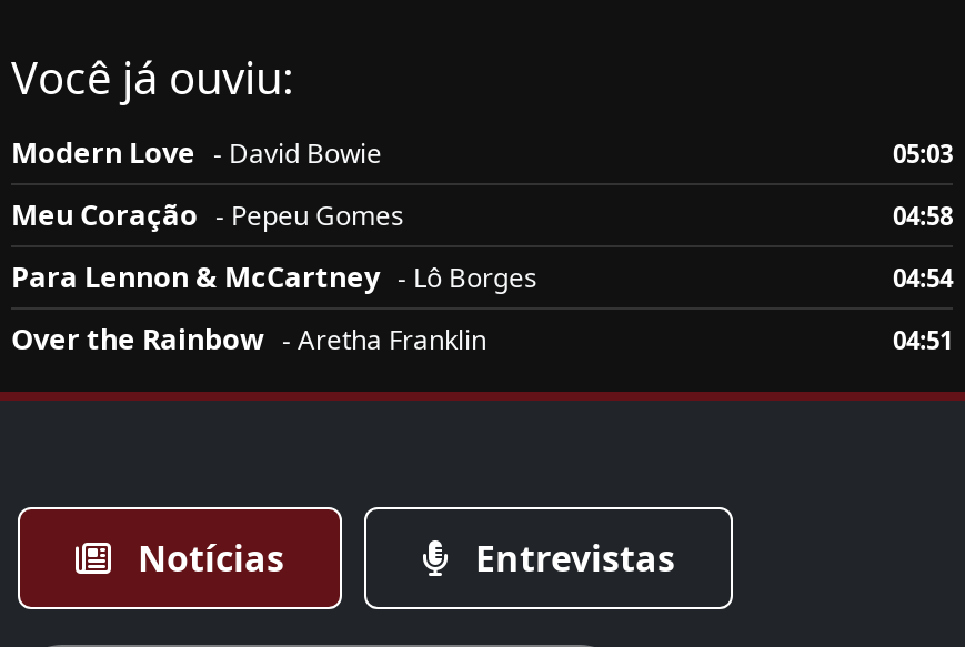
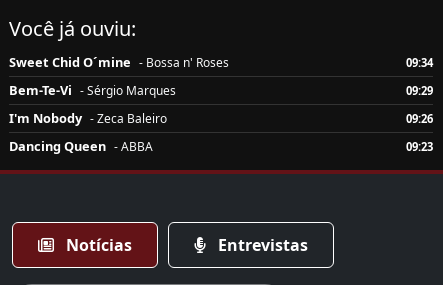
- Modern Love - David Bowie
- 05:03
+ Sweet Chid O´mine - Bossa n' Roses
+ 09:34

- Meu Coração - Pepeu Gomes
- 04:58
+ Bem-Te-Vi - Sérgio Marques
+ 09:29

- Para Lennon & McCartney - Lô Borges
- 04:54
+ I'm Nobody - Zeca Baleiro
+ 09:26

- Over the Rainbow - Aretha Franklin
- 04:51
+ Dancing Queen - ABBA
+ 09:23
